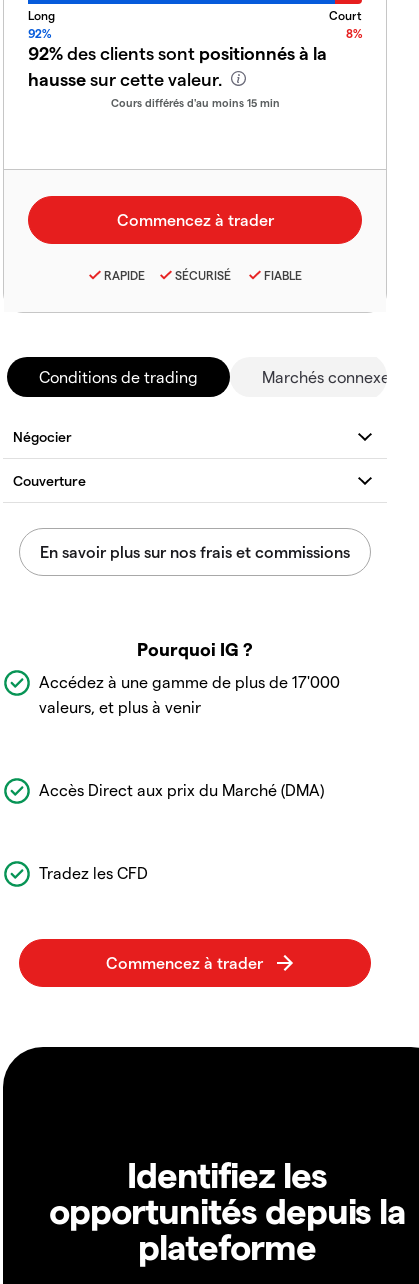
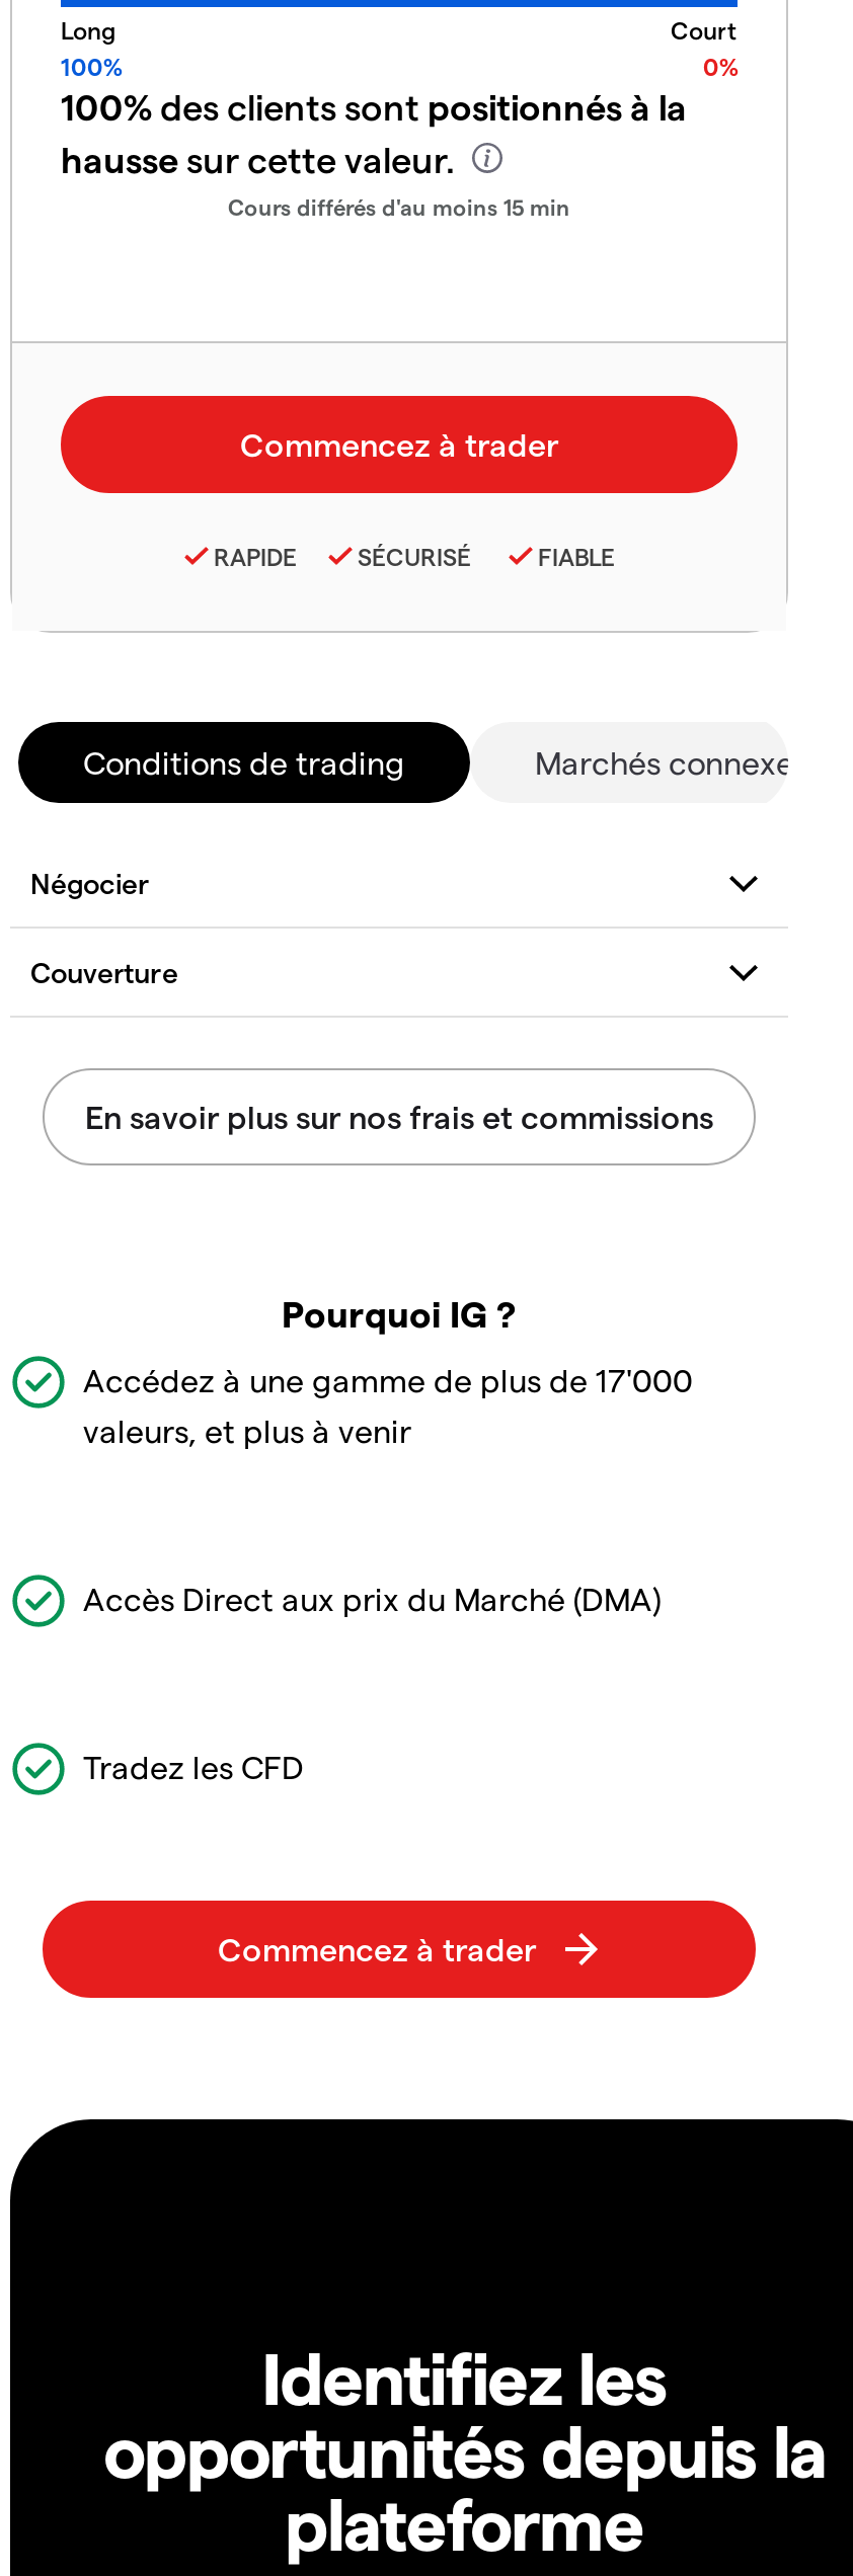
- 92%
+ 100%

- 8%
+ 0%

- 92% des clients sont positionnés à la
+ 100% des clients sont positionnés à la
